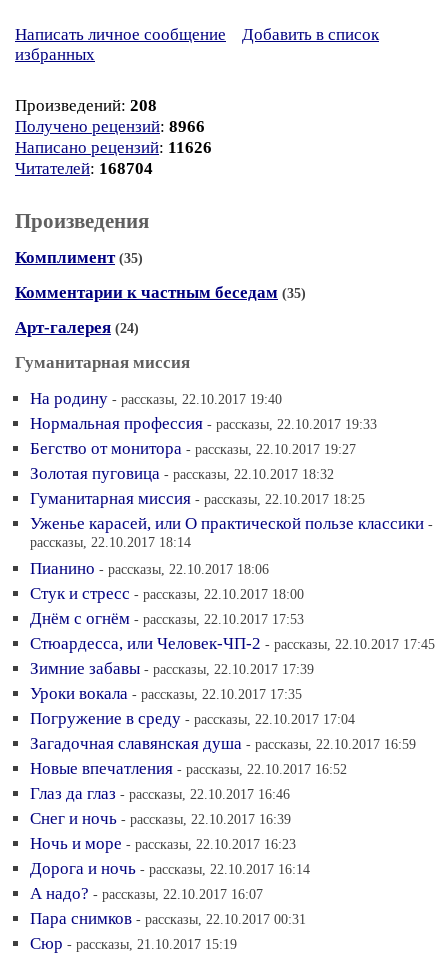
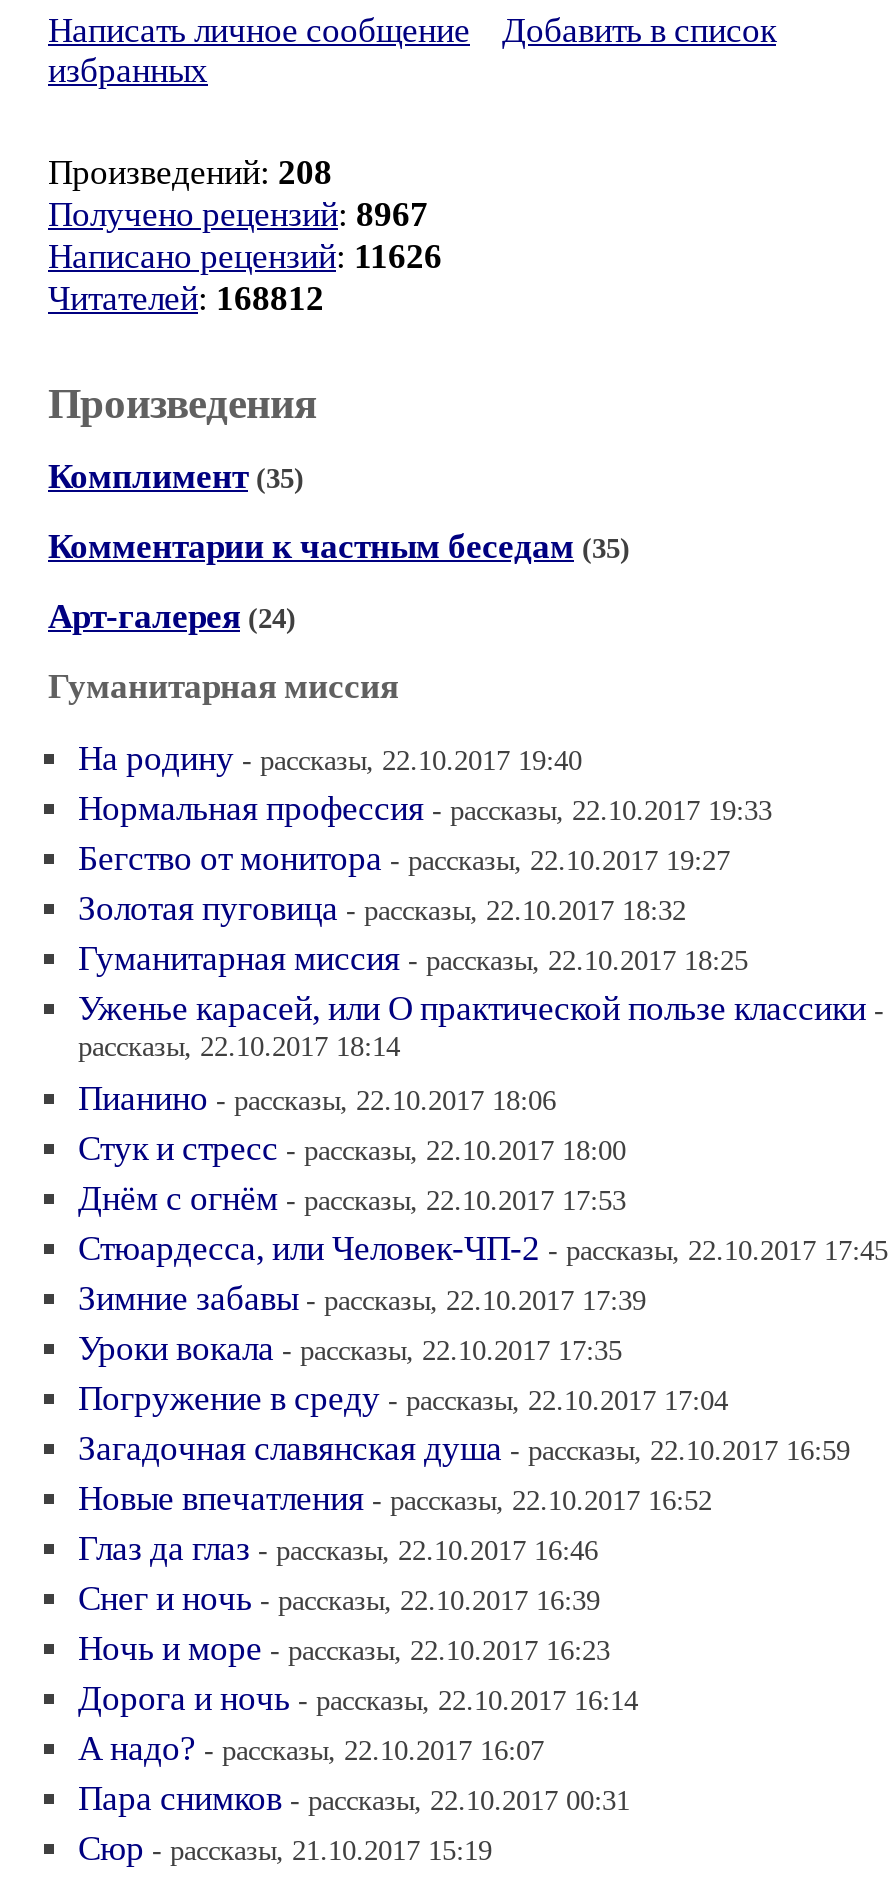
- Получено рецензий: 8966
+ Получено рецензий: 8967

- Читателей: 168704
+ Читателей: 168812
